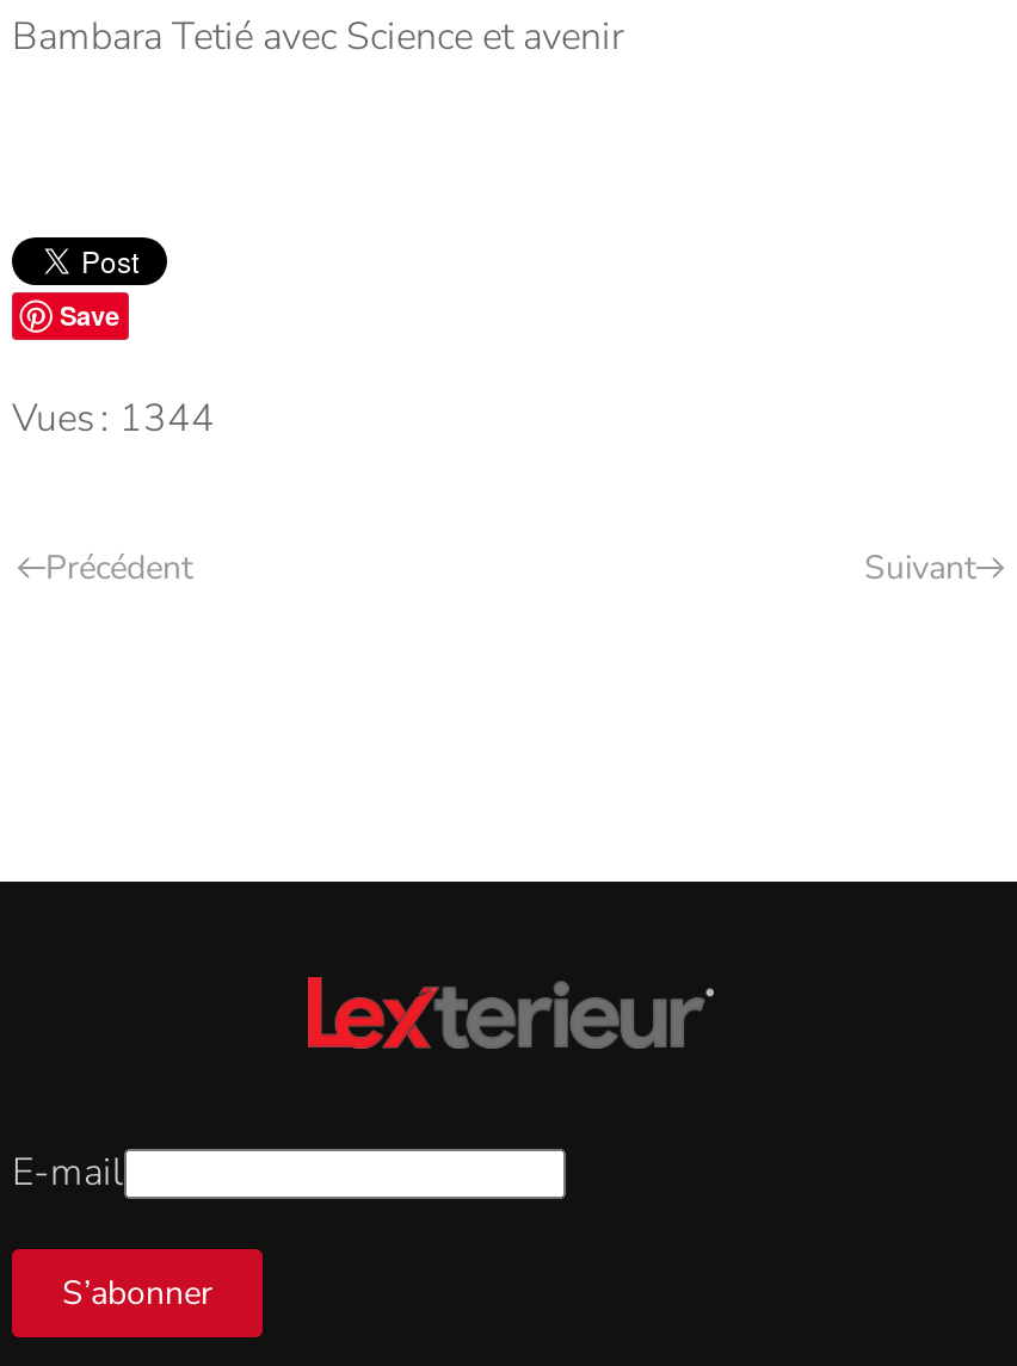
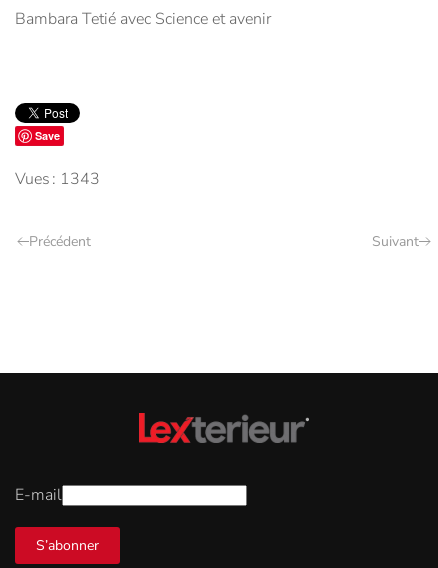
- Vues : 1344
+ Vues : 1343
